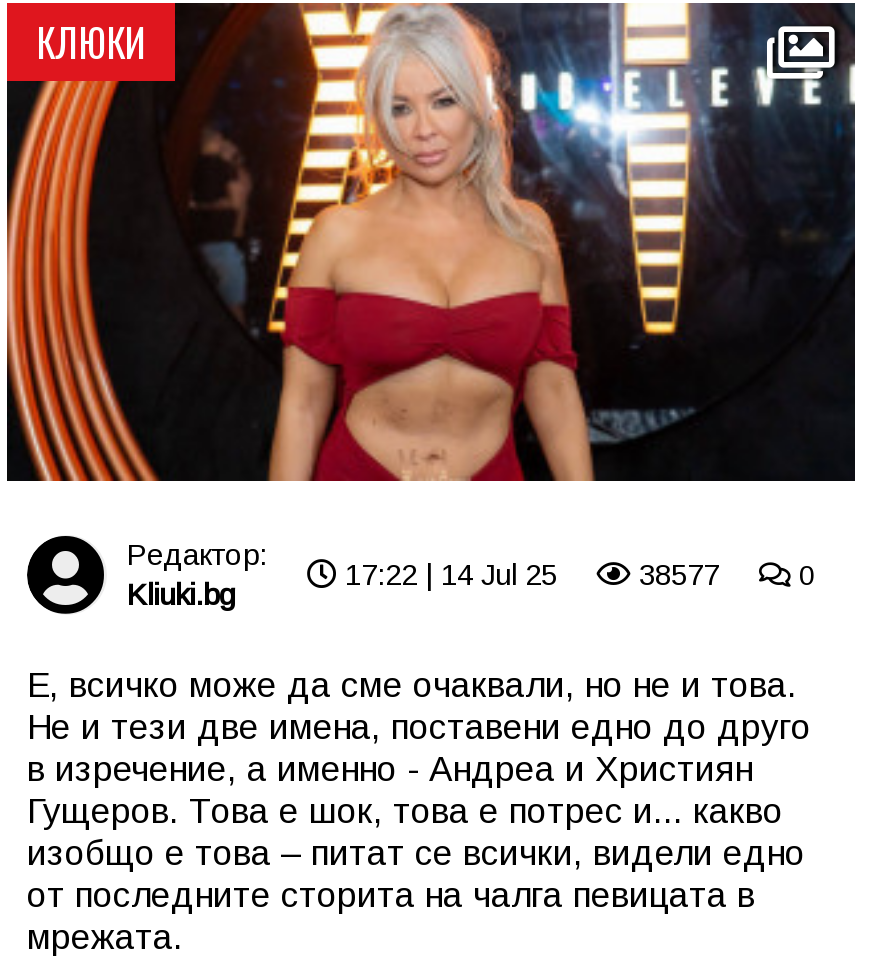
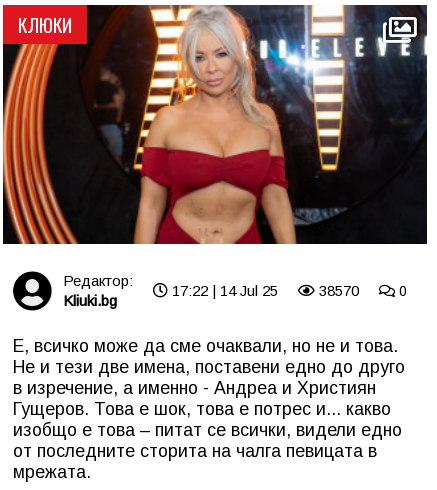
- 38577
+ 38570
